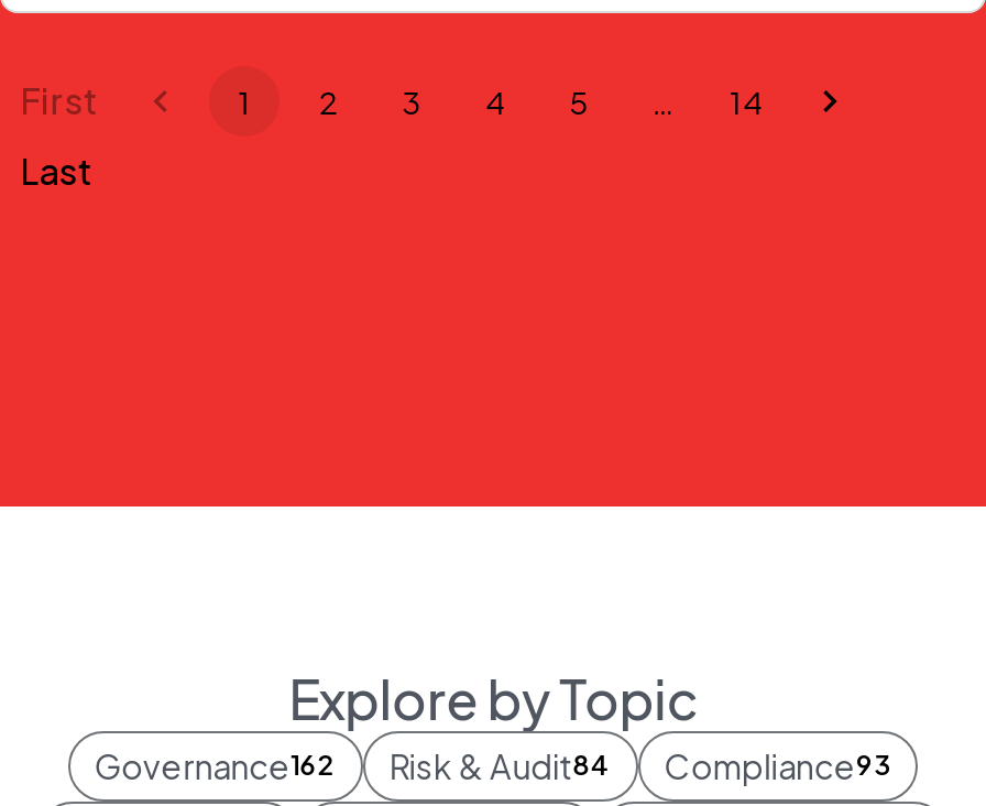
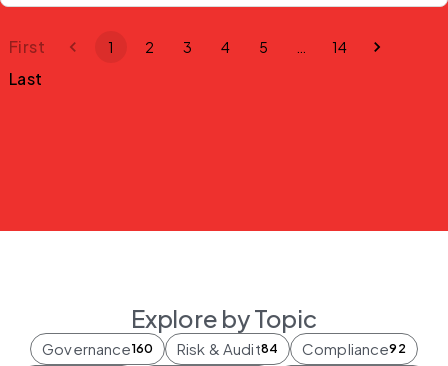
- Governance162
+ Governance160

- Compliance93
+ Compliance92
